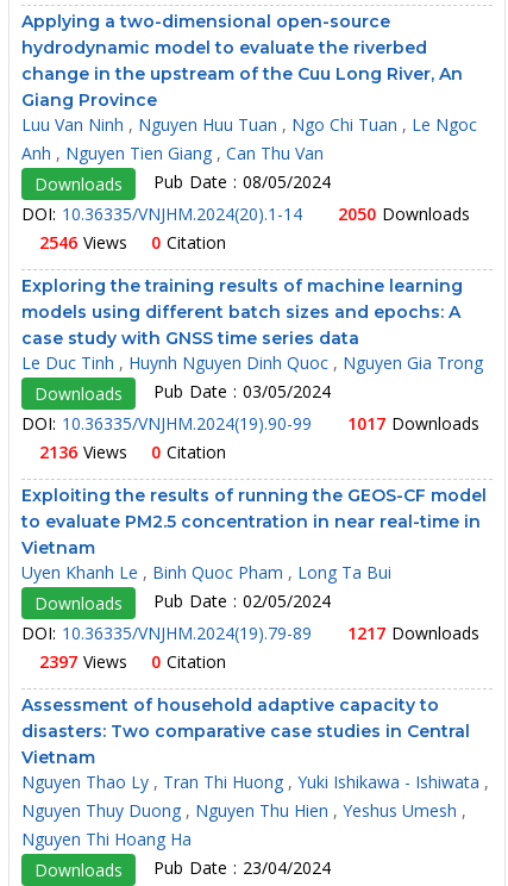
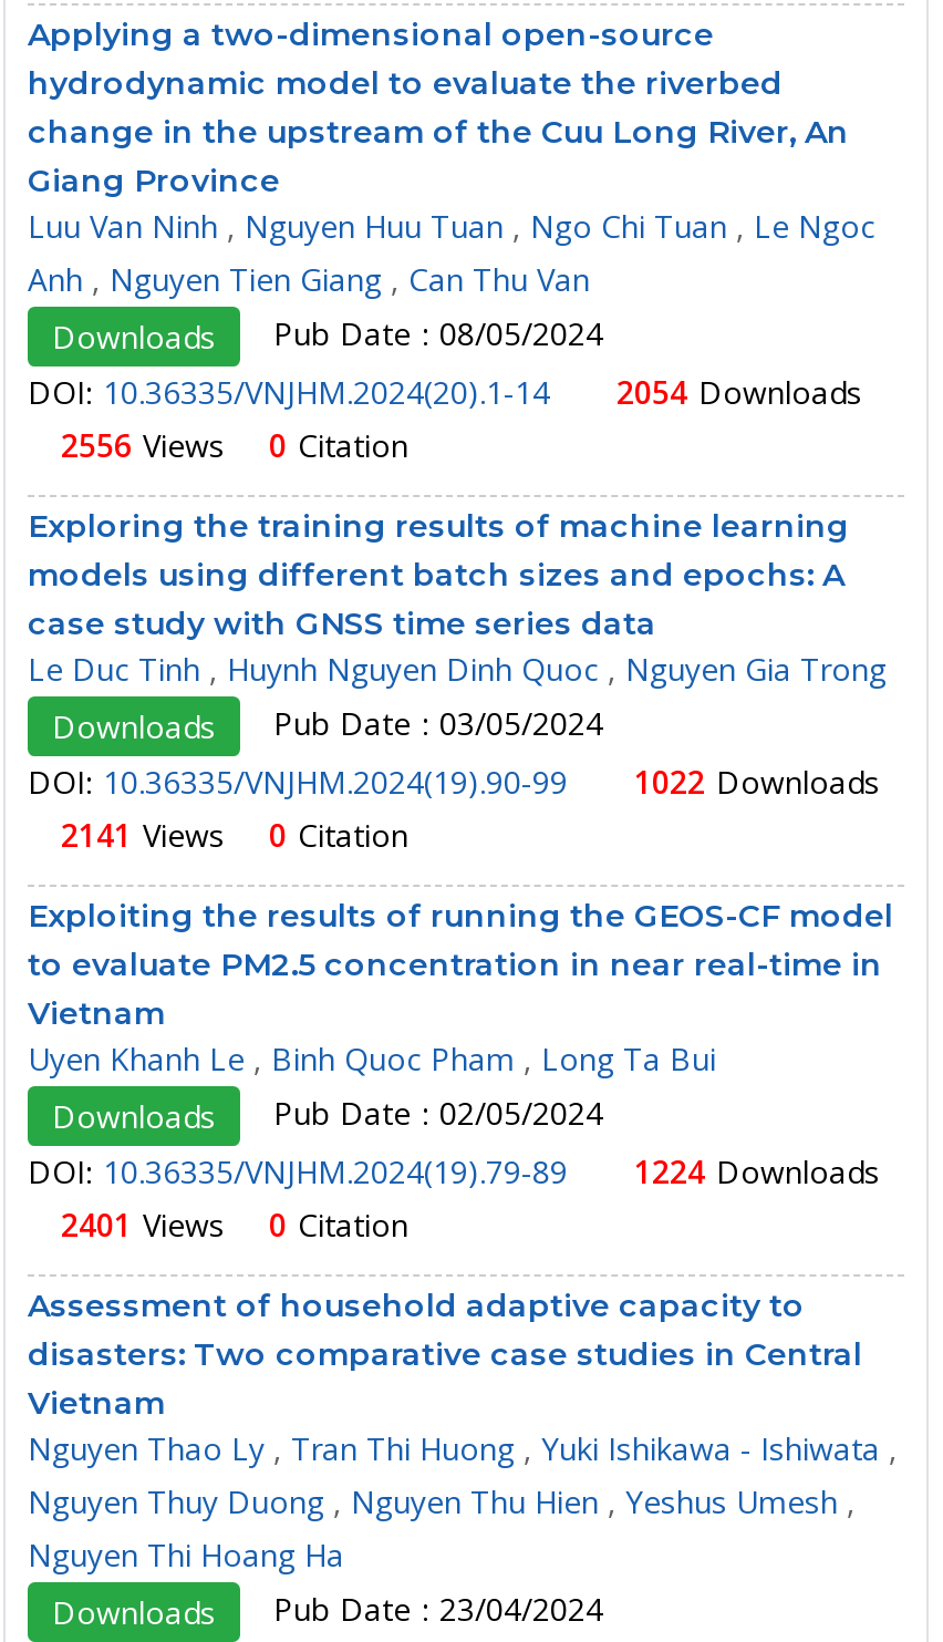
- DOI: 10.36335/VNJHM.2024(20).1-14 2050 Downloads
+ DOI: 10.36335/VNJHM.2024(20).1-14 2054 Downloads

- 2546 Views 0 Citation
+ 2556 Views 0 Citation

- DOI: 10.36335/VNJHM.2024(19).90-99 1017 Downloads
+ DOI: 10.36335/VNJHM.2024(19).90-99 1022 Downloads

- 2136 Views 0 Citation
+ 2141 Views 0 Citation

- DOI: 10.36335/VNJHM.2024(19).79-89 1217 Downloads
+ DOI: 10.36335/VNJHM.2024(19).79-89 1224 Downloads

- 2397 Views 0 Citation
+ 2401 Views 0 Citation
